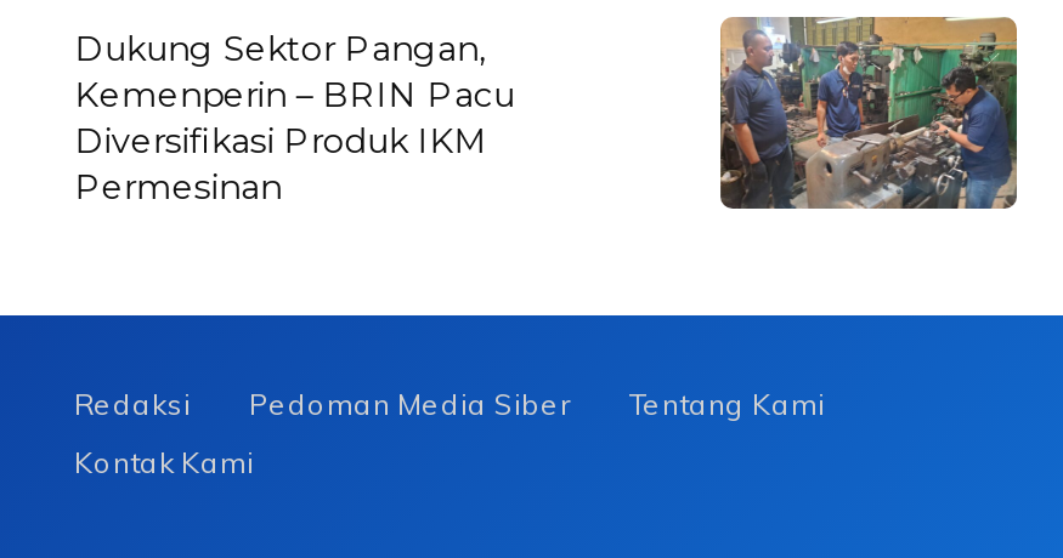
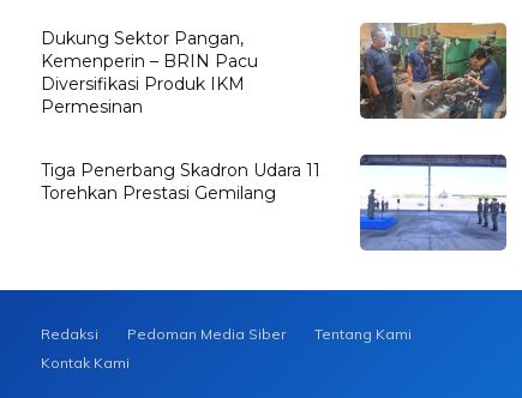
+ [image]
+ Tiga Penerbang Skadron Udara 11
+ Torehkan Prestasi Gemilang
